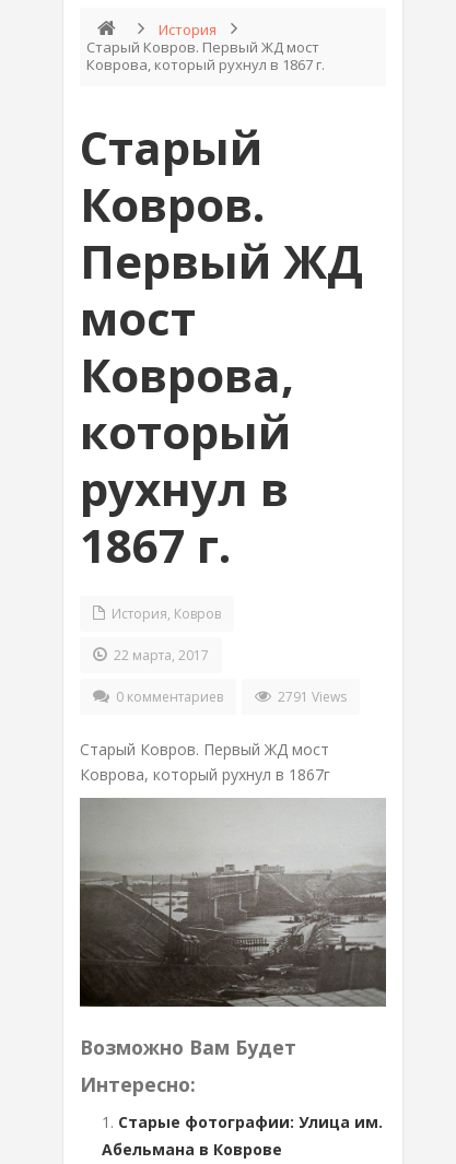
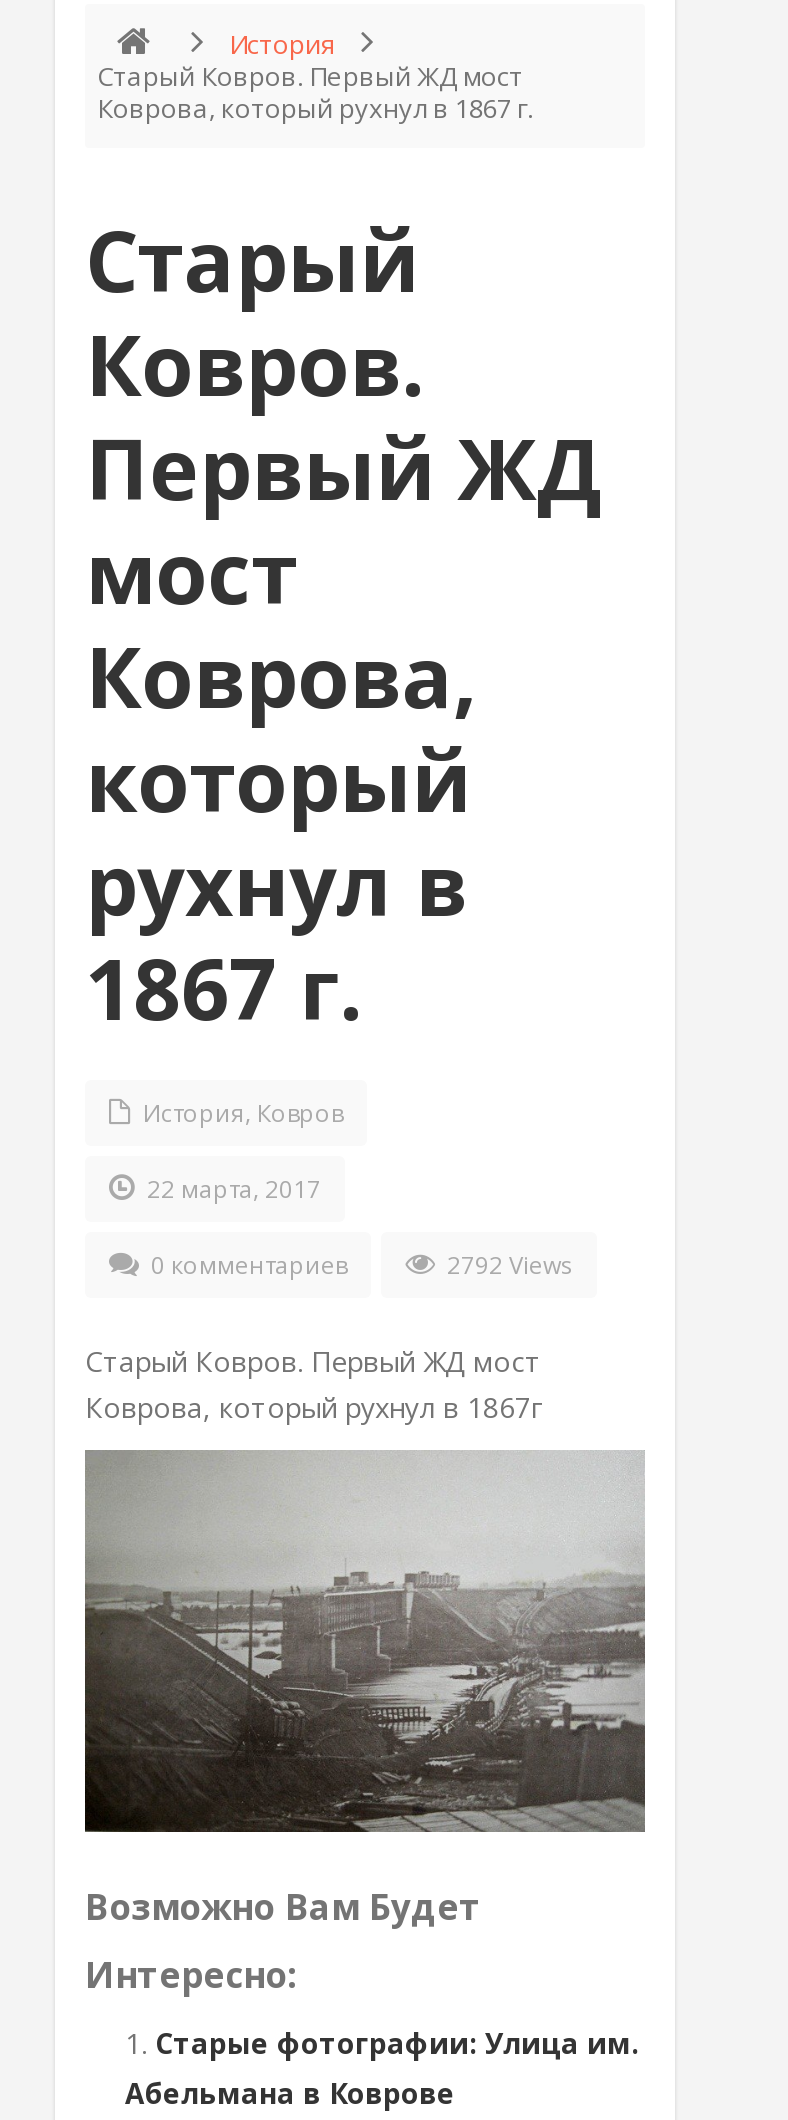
- 2791 Views
+ 2792 Views
